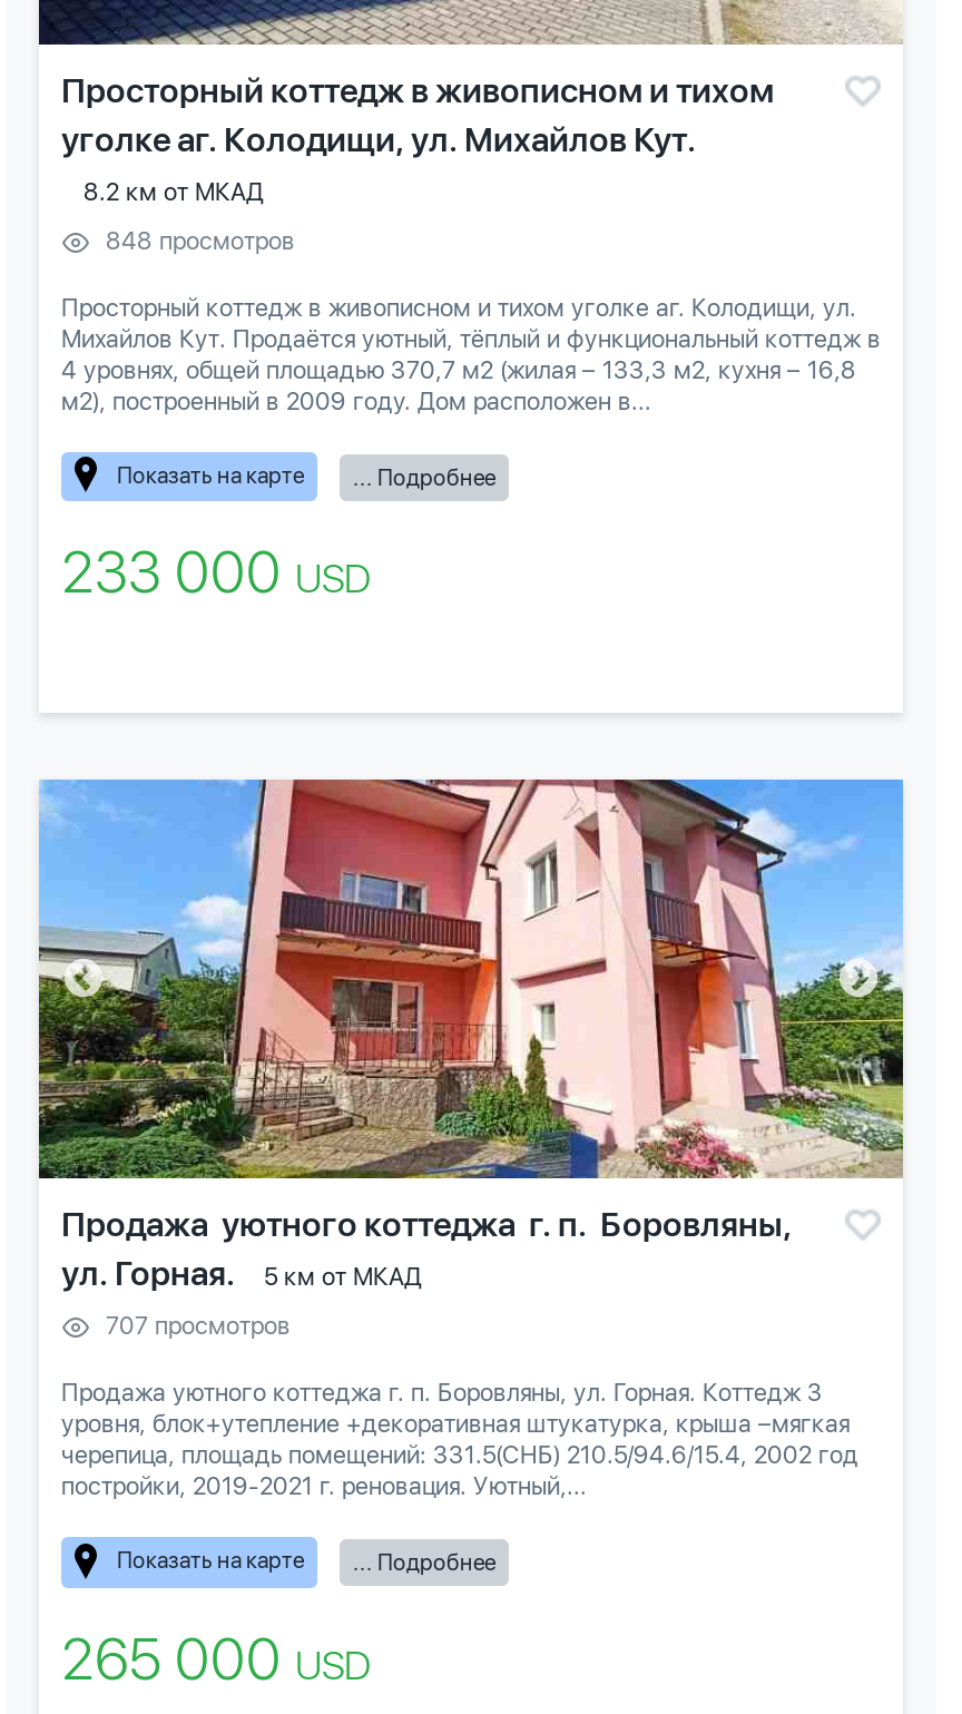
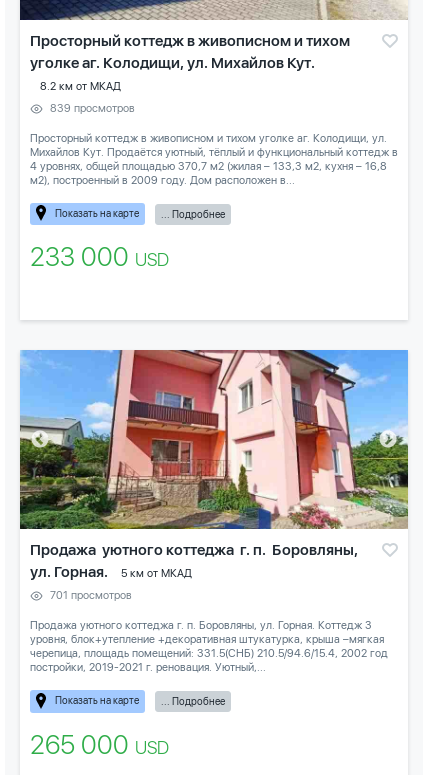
- 848 просмотров
+ 839 просмотров

- 707 просмотров
+ 701 просмотров
